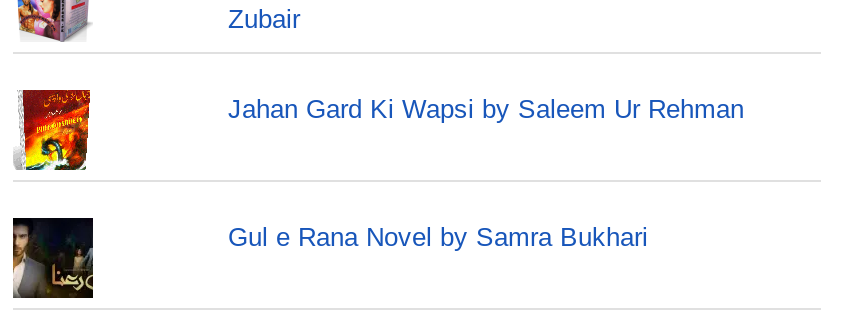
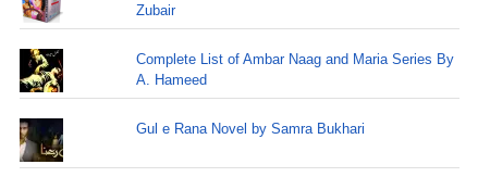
- [image]
+ [image]

- Jahan Gard Ki Wapsi by Saleem Ur Rehman
+ Complete List of Ambar Naag and Maria Series By
+ A. Hameed
